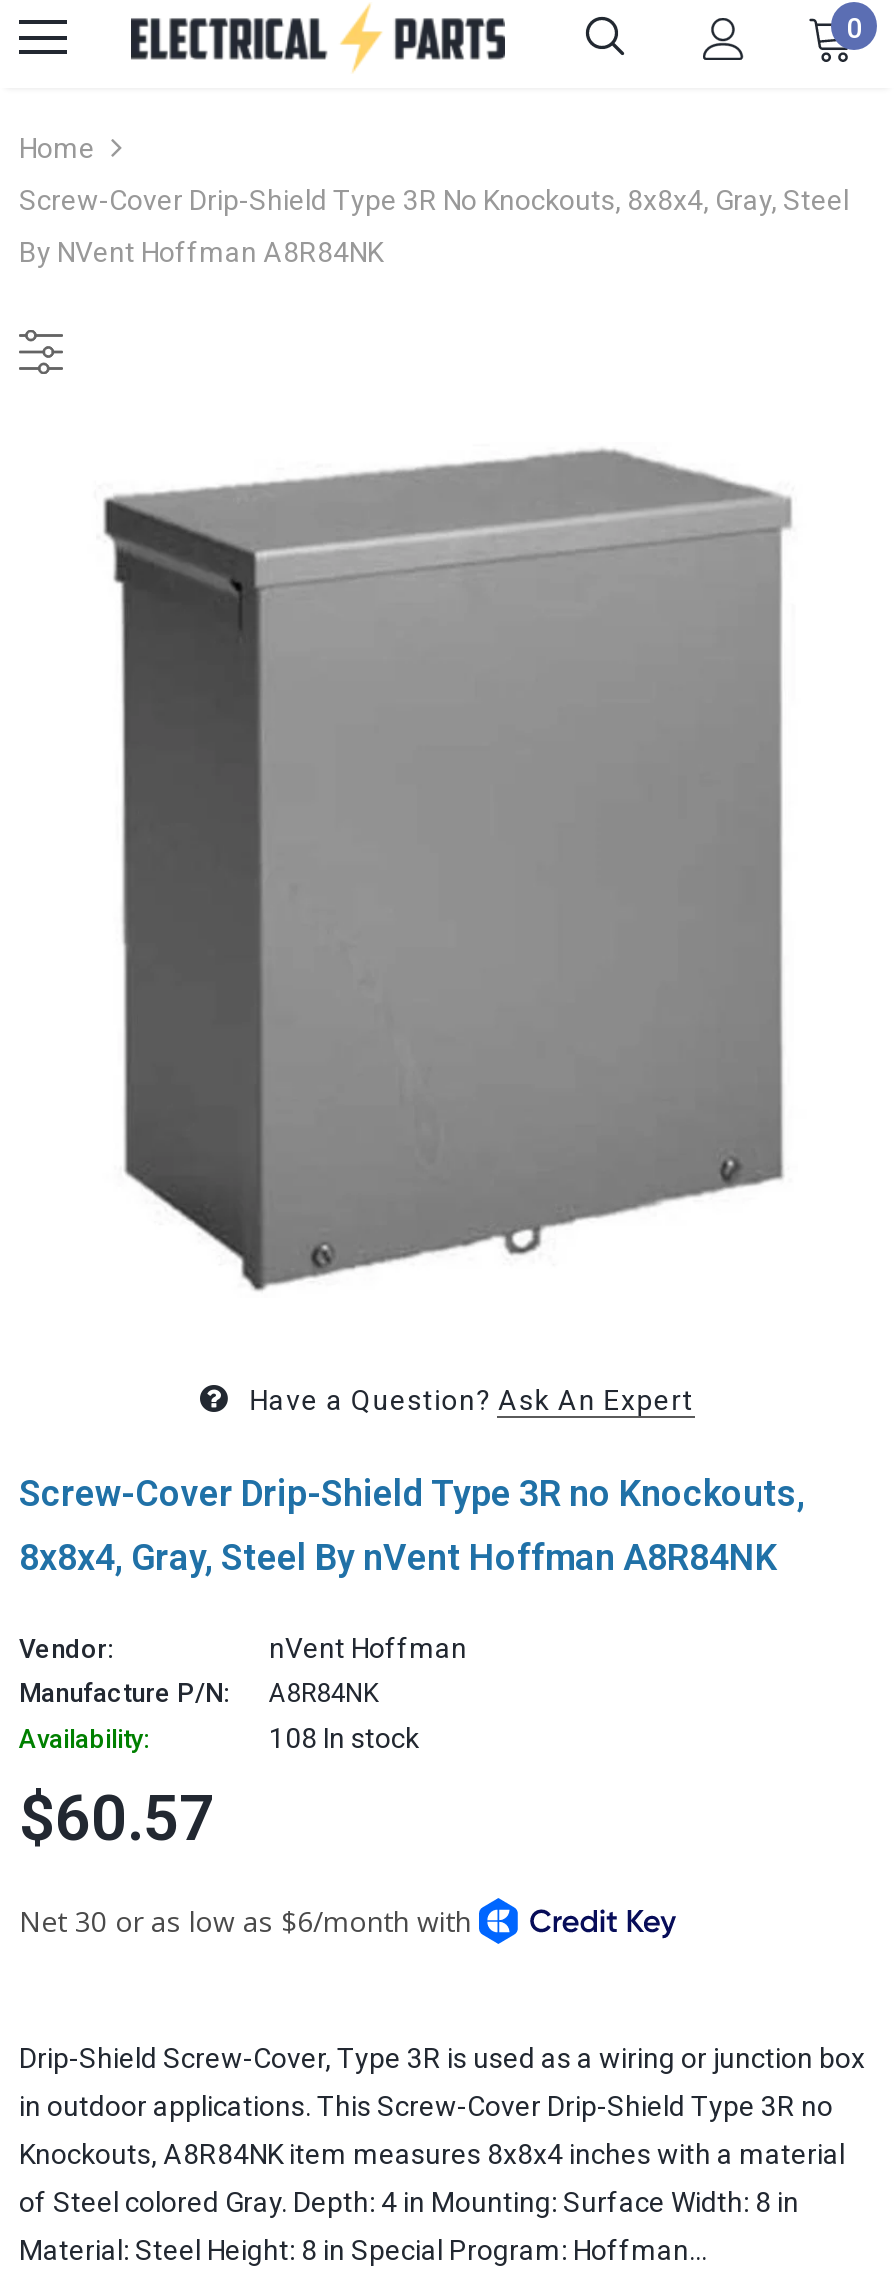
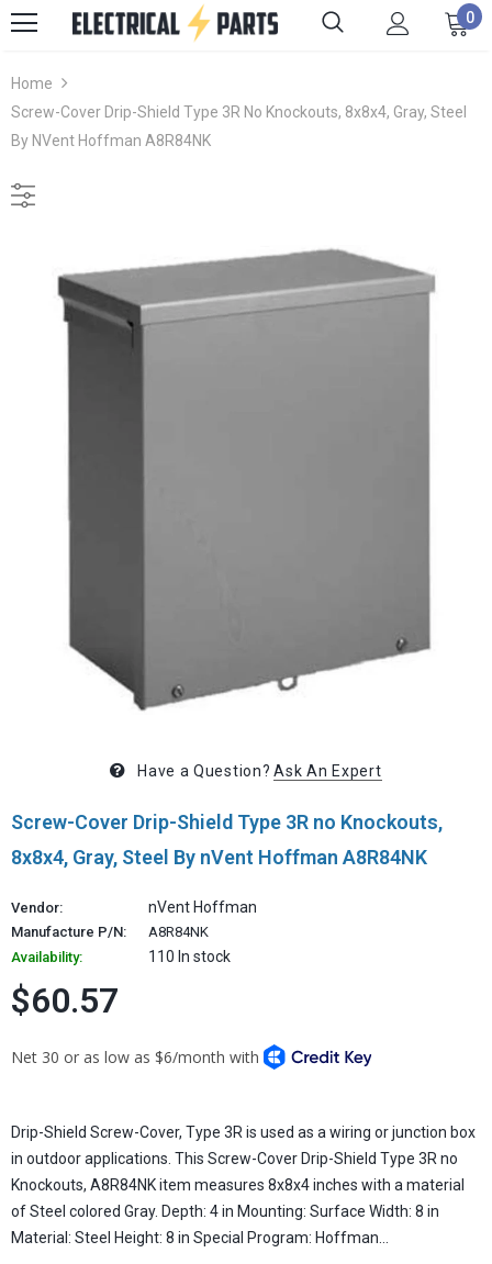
- 108 In stock
+ 110 In stock
